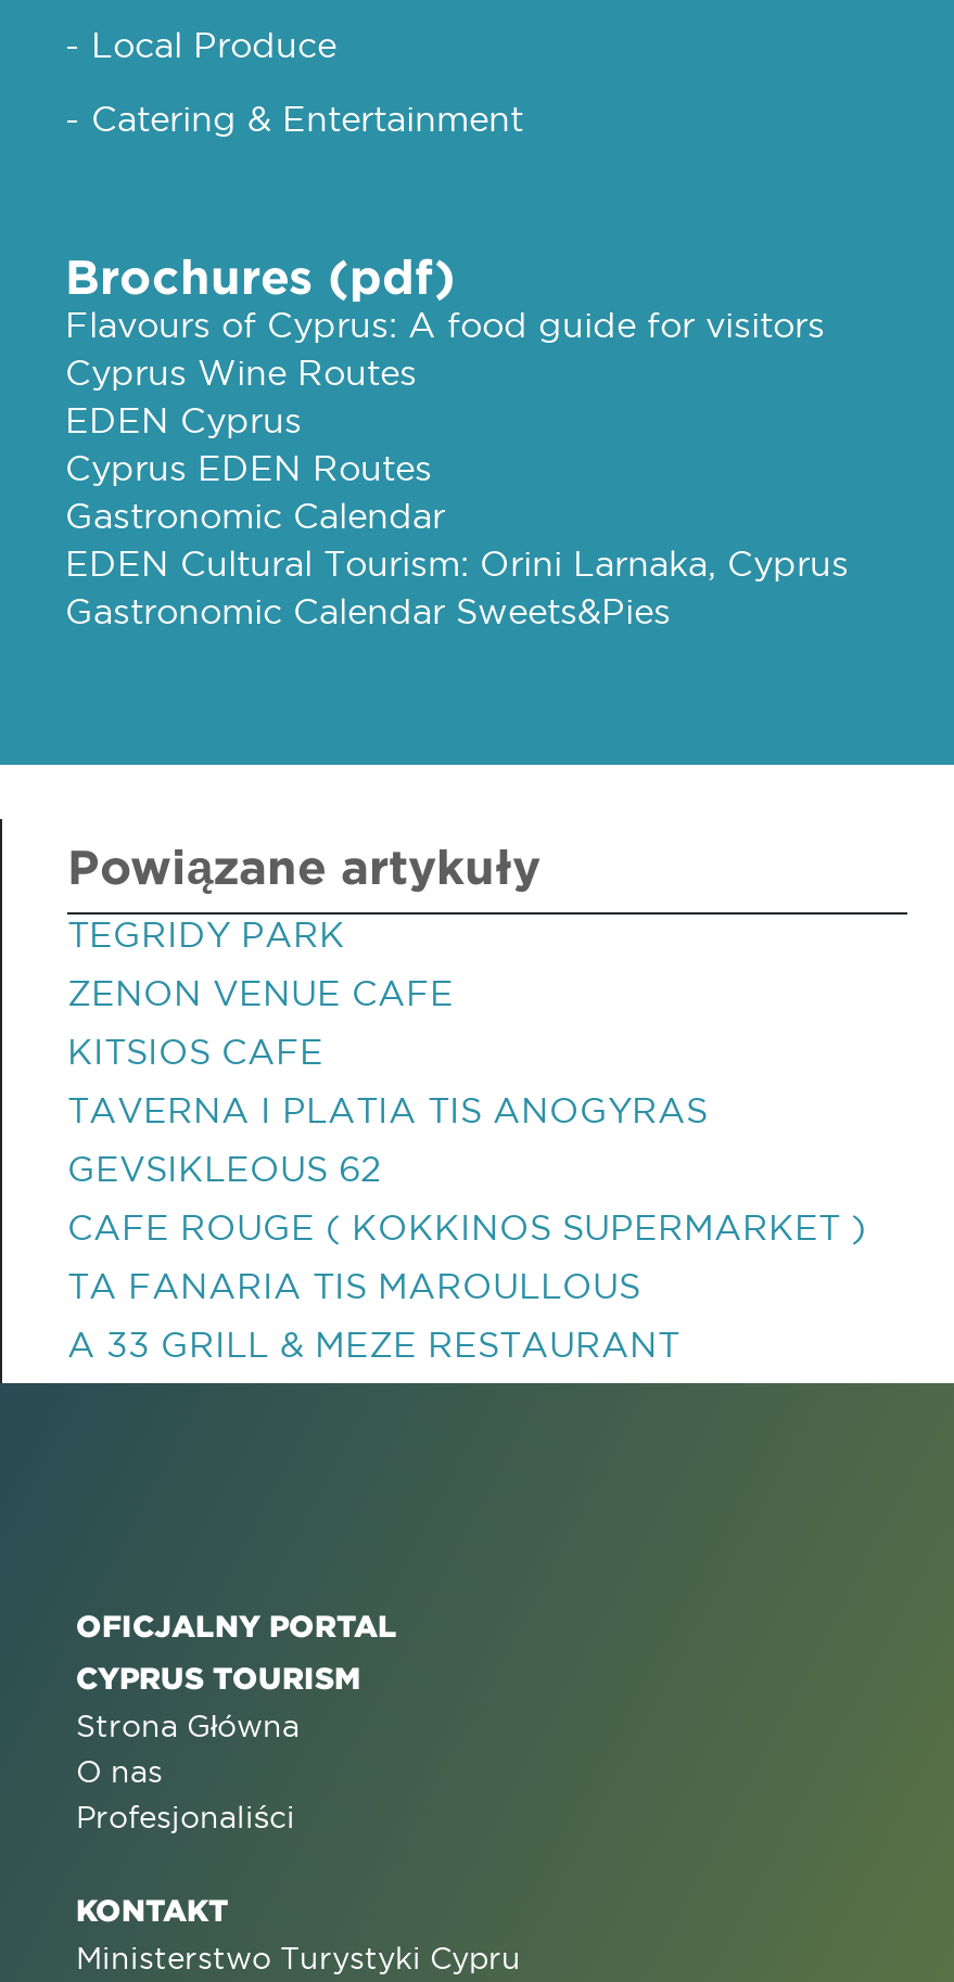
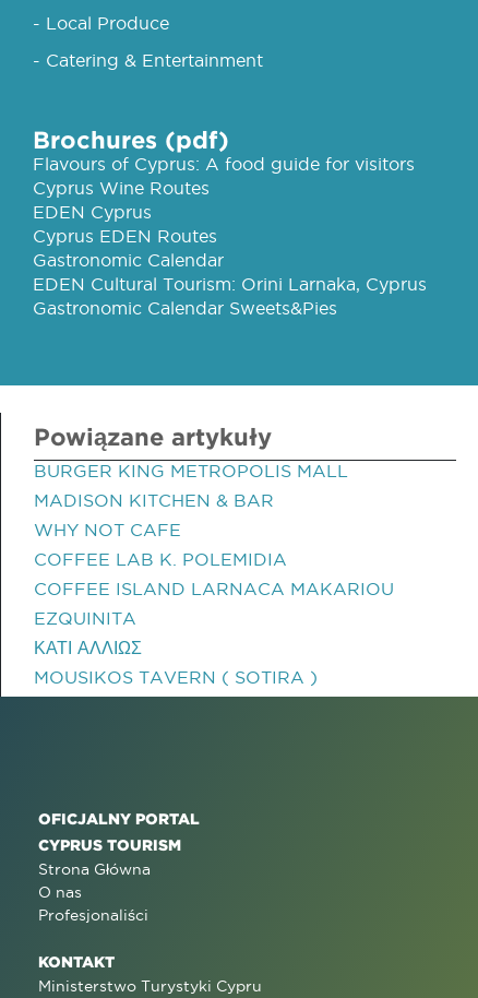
- TEGRIDY PARK
+ BURGER KING METROPOLIS MALL

- ZENON VENUE CAFE
+ MADISON KITCHEN & BAR

- KITSIOS CAFE
+ WHY NOT CAFE

- TAVERNA I PLATIA TIS ANOGYRAS
+ COFFEE LAB K. POLEMIDIA

- GEVSIKLEOUS 62
+ COFFEE ISLAND LARNACA MAKARIOU

- CAFE ROUGE ( KOKKINOS SUPERMARKET )
+ EZQUINITA

- TA FANARIA TIS MAROULLOUS
+ ΚΑΤΙ ΑΛΛΙΩΣ

- A 33 GRILL & MEZE RESTAURANT
+ MOUSIKOS TAVERN ( SOTIRA )
